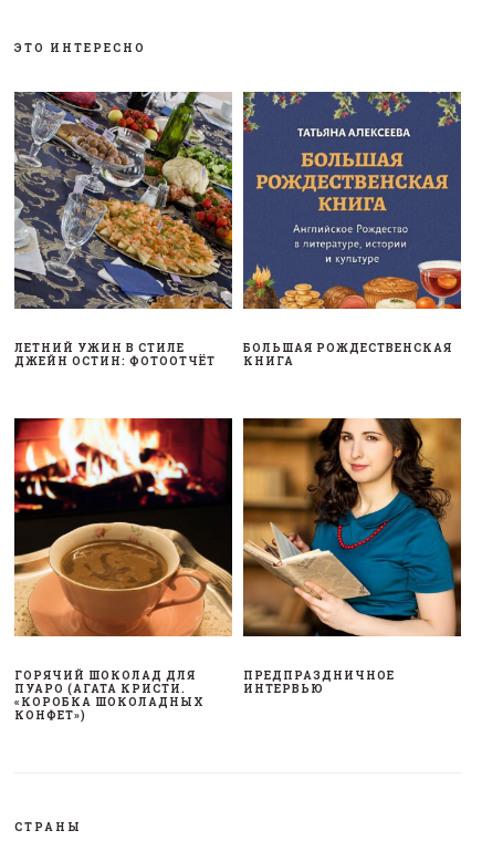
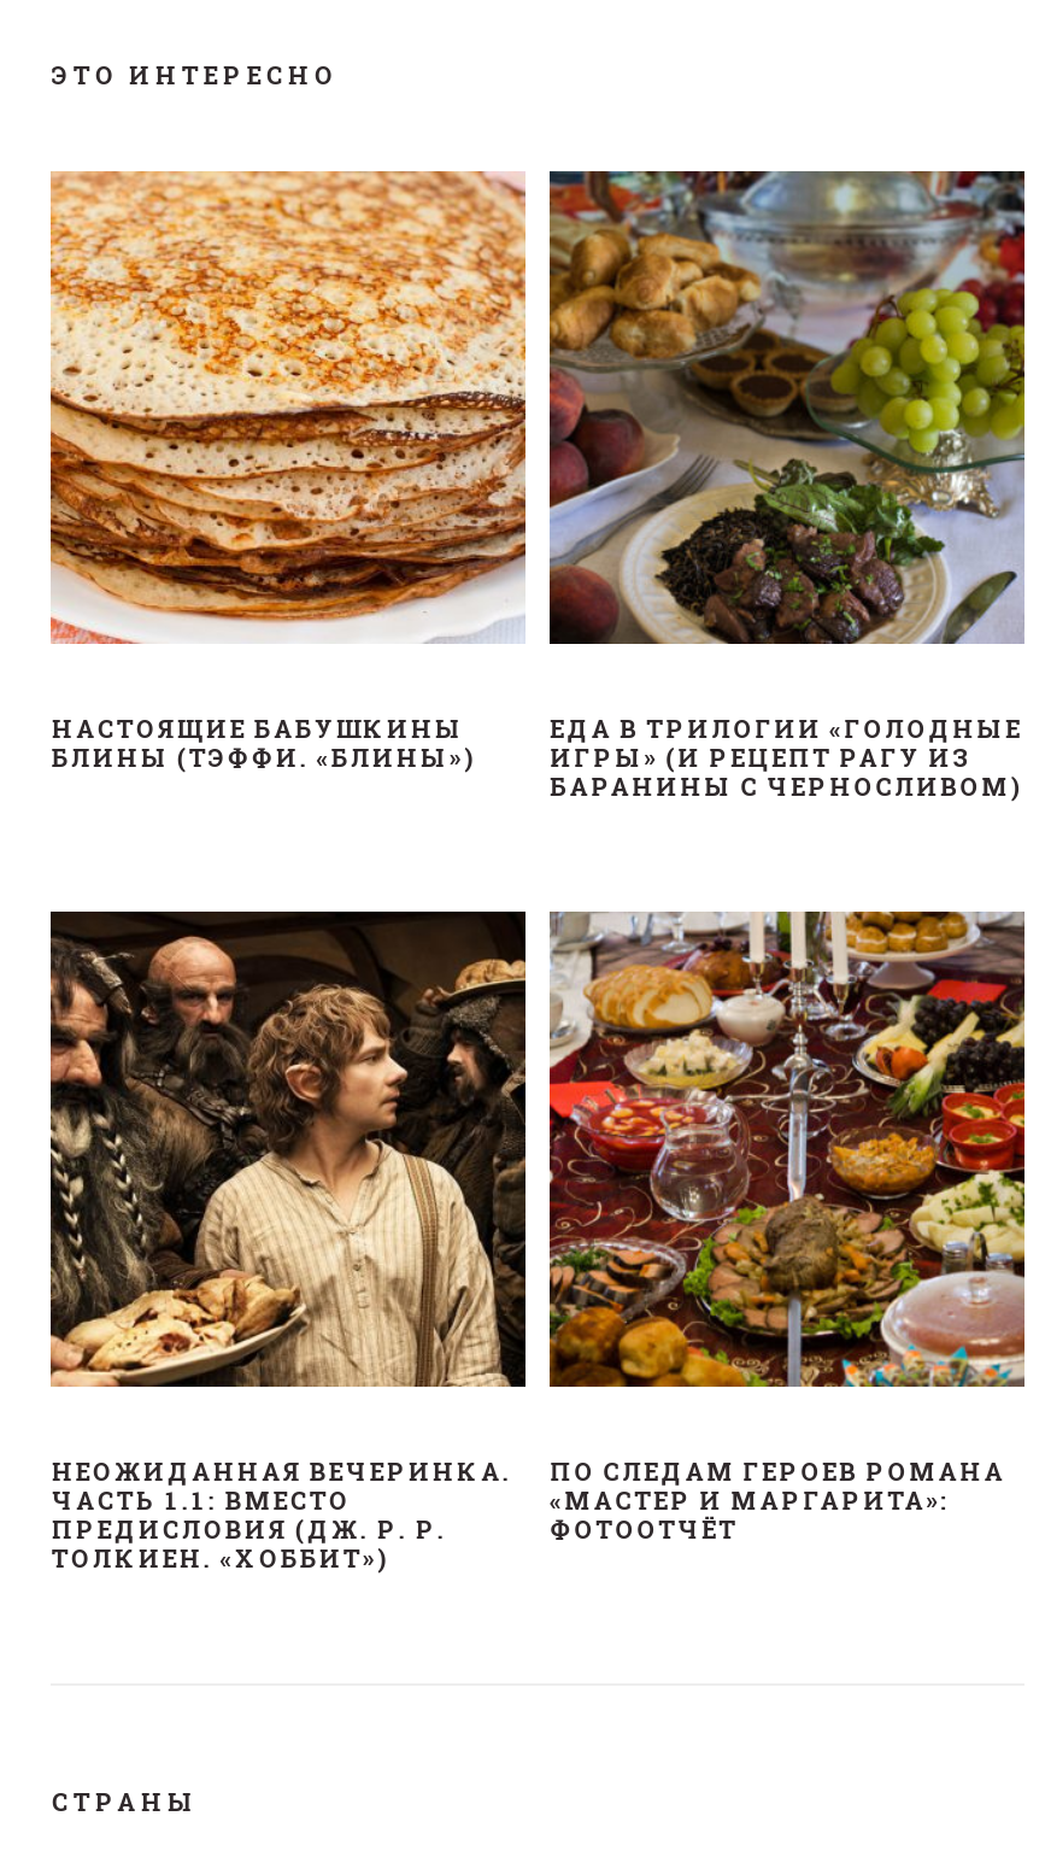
- [image]
- ЛЕТНИЙ УЖИН В СТИЛЕ
- ДЖЕЙН ОСТИН: ФОТООТЧЁТ
+ [image]
+ НАСТОЯЩИЕ БАБУШКИНЫ
+ БЛИНЫ (ТЭФФИ. «БЛИНЫ»)

- [image]
- БОЛЬШАЯ РОЖДЕСТВЕНСКАЯ
- КНИГА
+ [image]
+ ЕДА В ТРИЛОГИИ «ГОЛОДНЫЕ
+ ИГРЫ» (И РЕЦЕПТ РАГУ ИЗ
+ БАРАНИНЫ С ЧЕРНОСЛИВОМ)

- [image]
- ГОРЯЧИЙ ШОКОЛАД ДЛЯ
- ПУАРО (АГАТА КРИСТИ.
- «КОРОБКА ШОКОЛАДНЫХ
- КОНФЕТ»)
+ [image]
+ НЕОЖИДАННАЯ ВЕЧЕРИНКА.
+ ЧАСТЬ 1.1: ВМЕСТО
+ ПРЕДИСЛОВИЯ (ДЖ. Р. Р.
+ ТОЛКИЕН. «ХОББИТ»)

- [image]
- ПРЕДПРАЗДНИЧНОЕ
- ИНТЕРВЬЮ
+ [image]
+ ПО СЛЕДАМ ГЕРОЕВ РОМАНА
+ «МАСТЕР И МАРГАРИТА»:
+ ФОТООТЧЁТ
